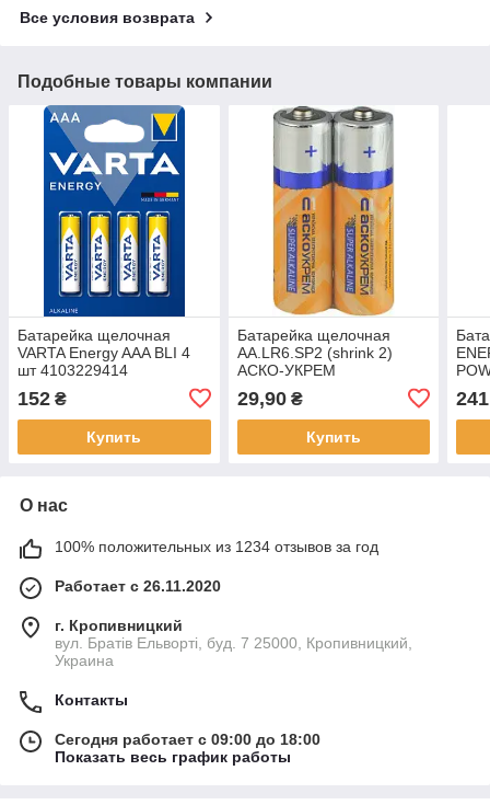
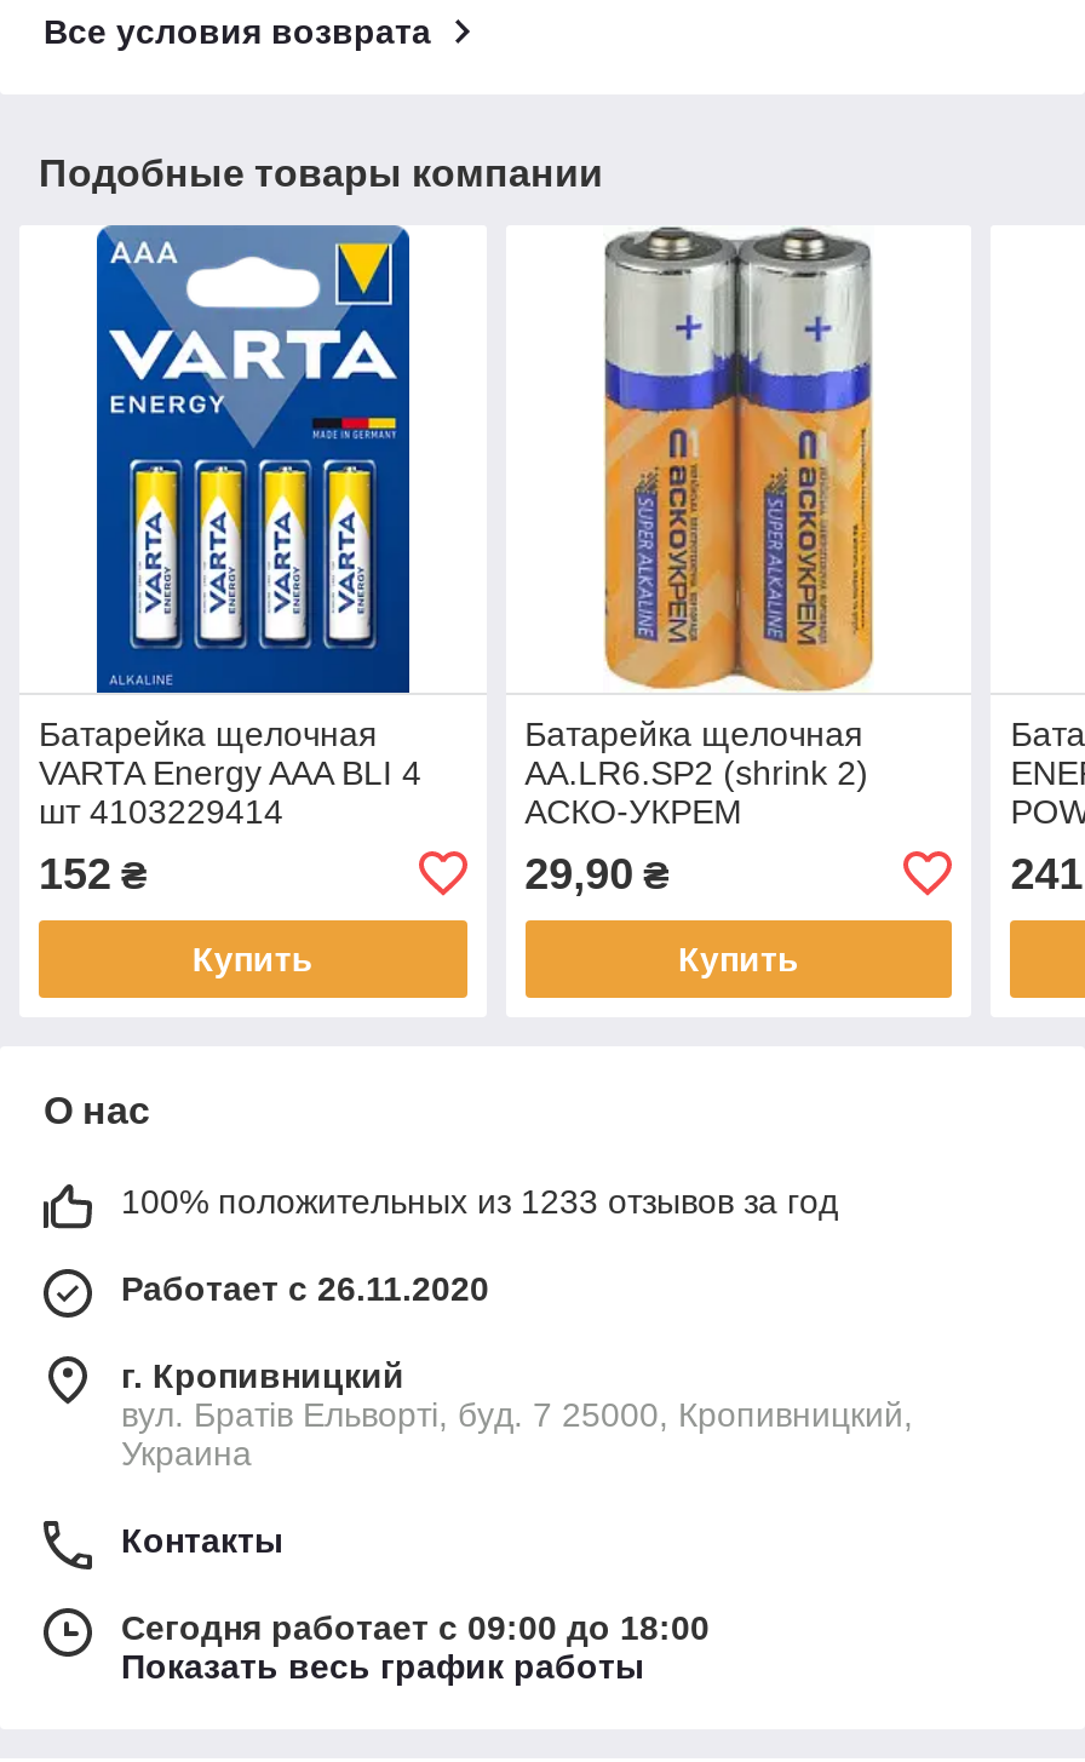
- 100% положительных из 1234 отзывов за год
+ 100% положительных из 1233 отзывов за год
